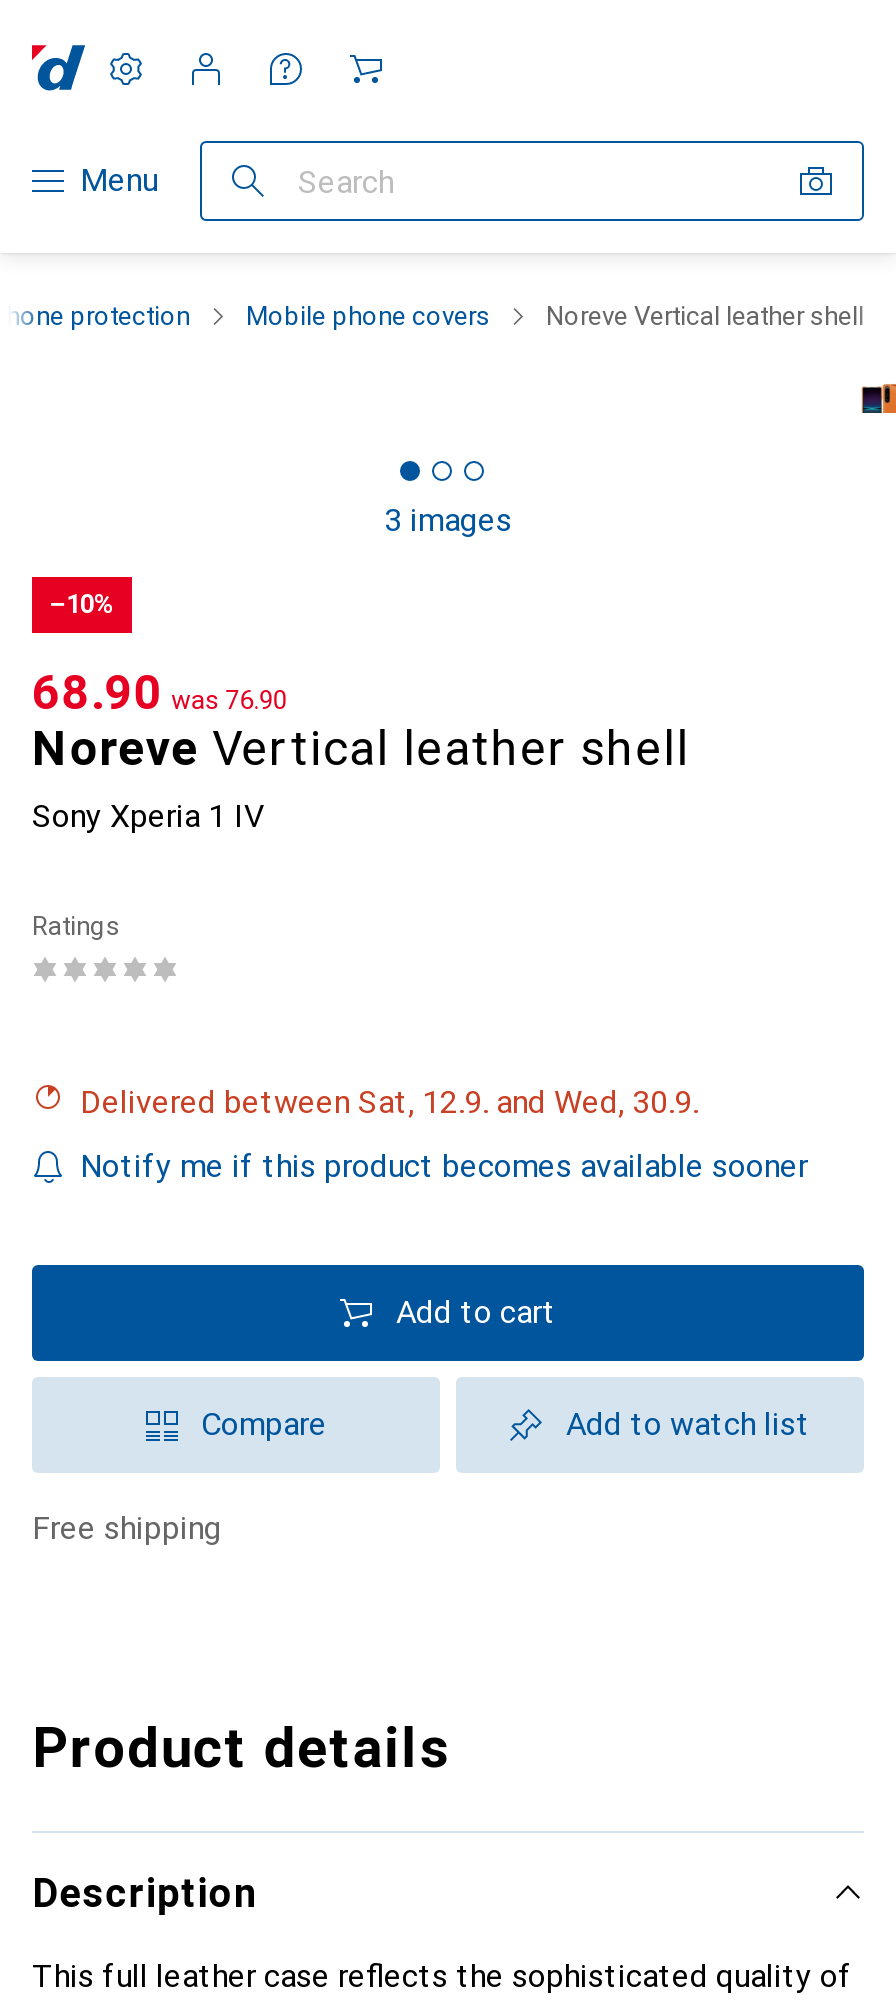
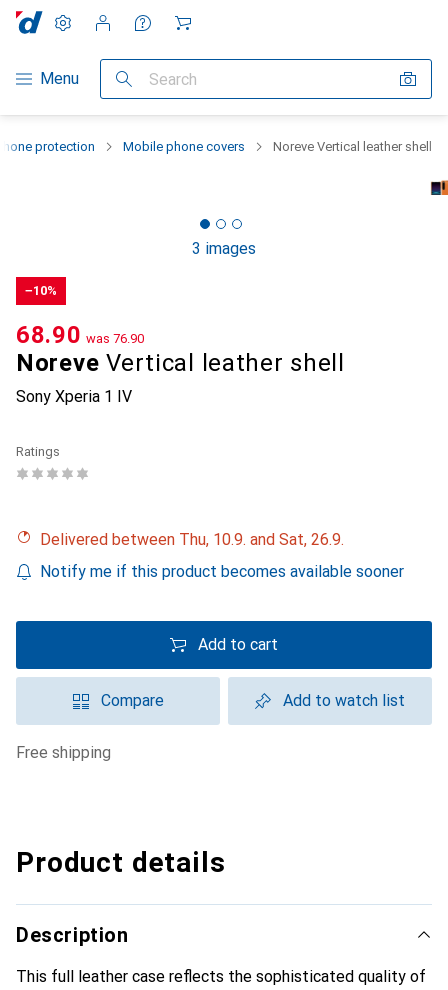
- Delivered between Sat, 12.9. and Wed, 30.9.
+ Delivered between Thu, 10.9. and Sat, 26.9.
